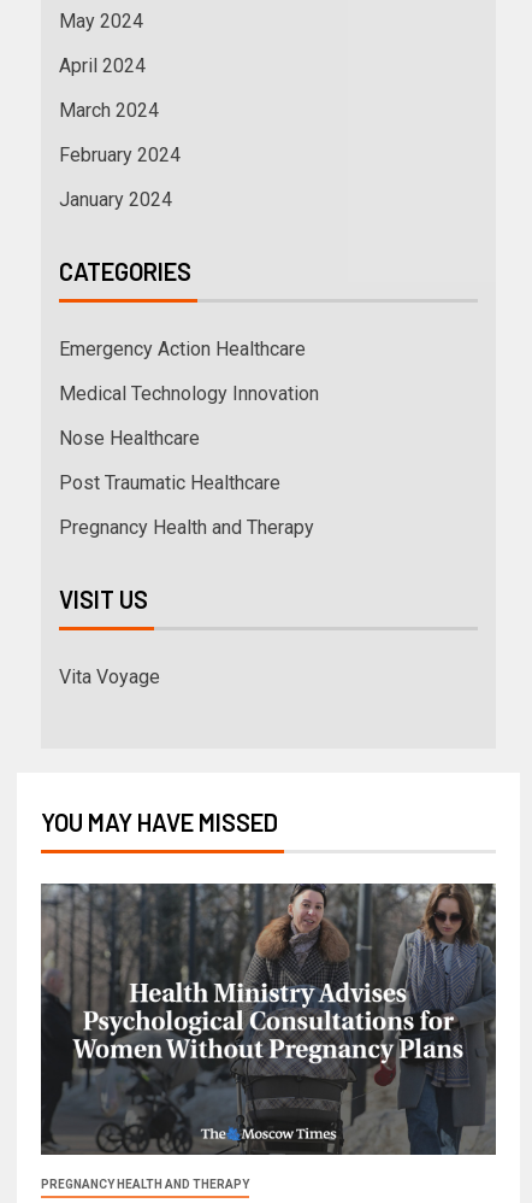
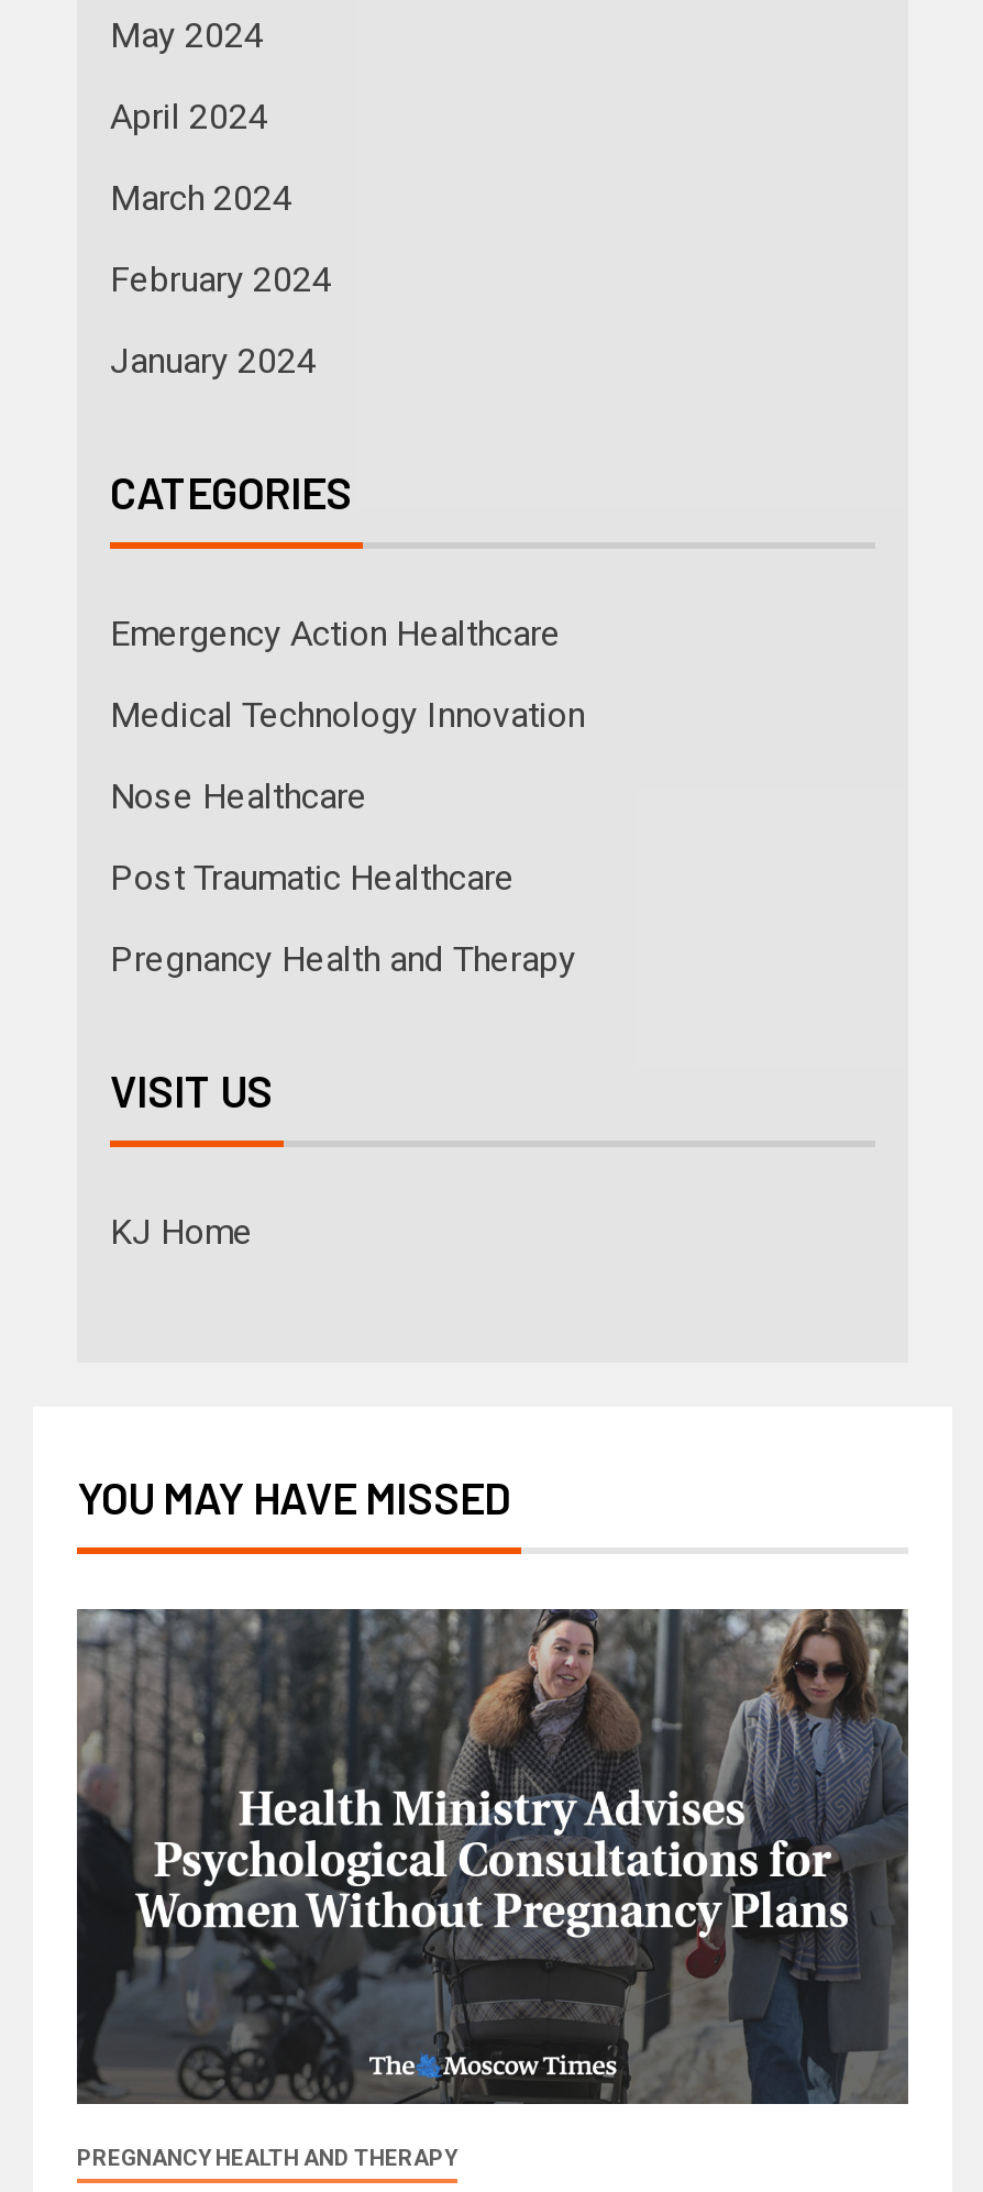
- Vita Voyage
+ KJ Home
